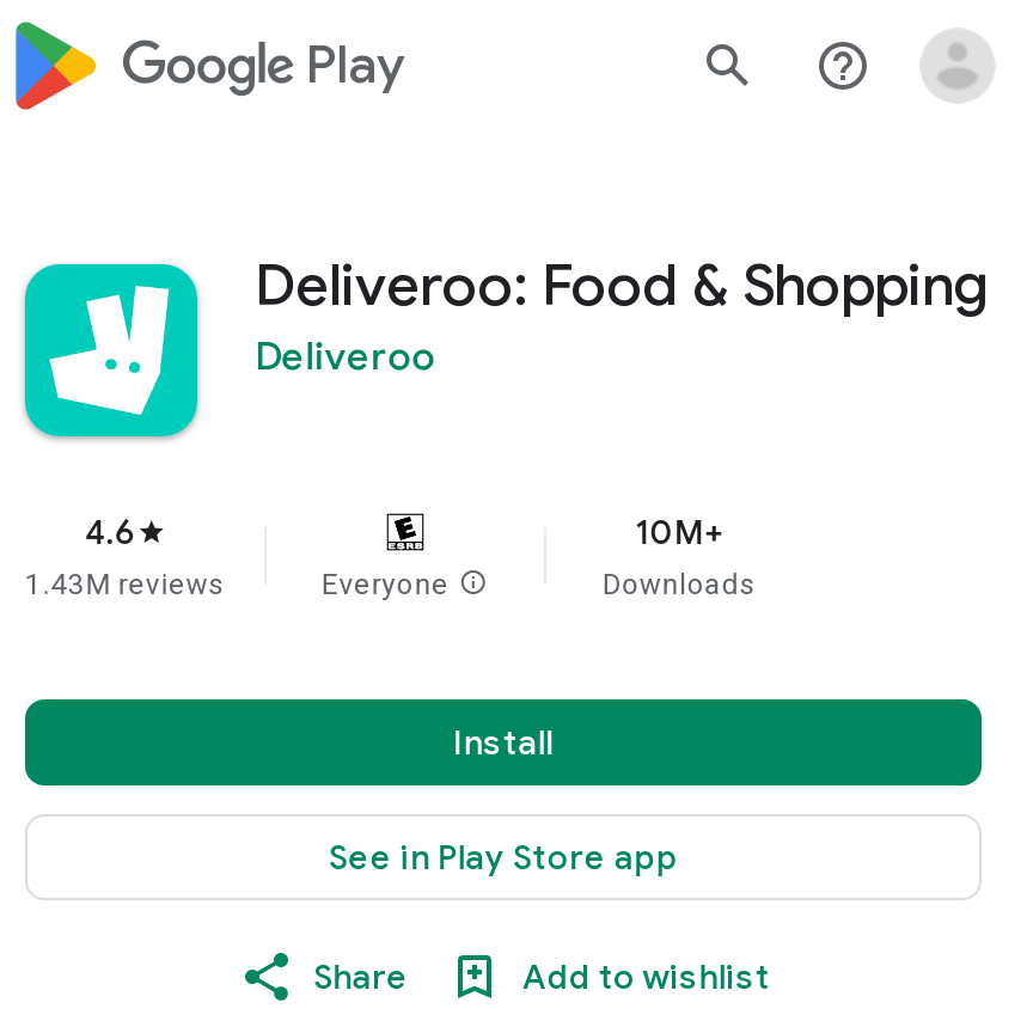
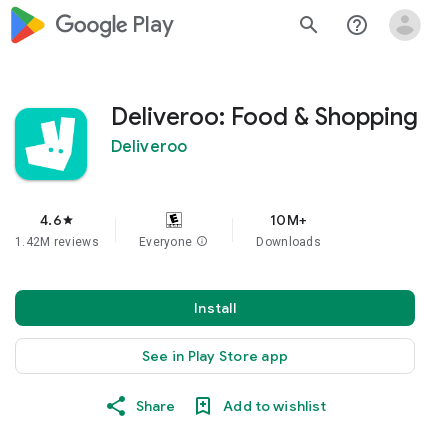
- 1.43M reviews
+ 1.42M reviews
